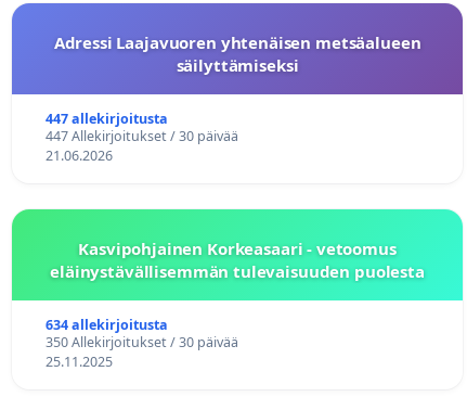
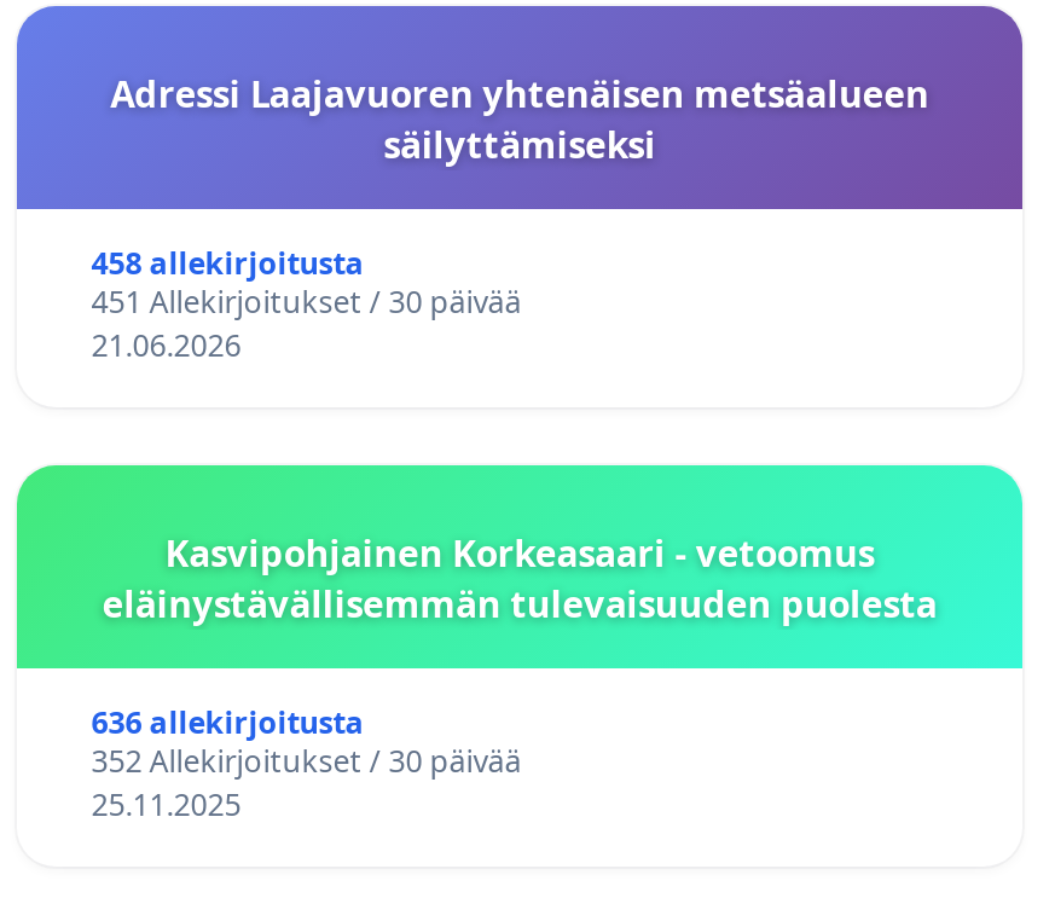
- 447 allekirjoitusta
+ 458 allekirjoitusta

- 447 Allekirjoitukset / 30 päivää
+ 451 Allekirjoitukset / 30 päivää

- 634 allekirjoitusta
+ 636 allekirjoitusta

- 350 Allekirjoitukset / 30 päivää
+ 352 Allekirjoitukset / 30 päivää
